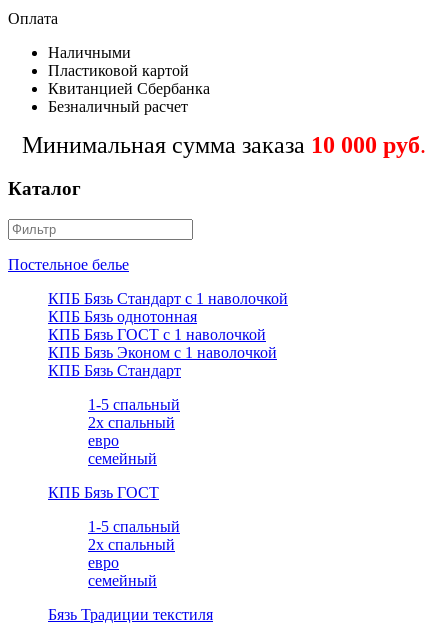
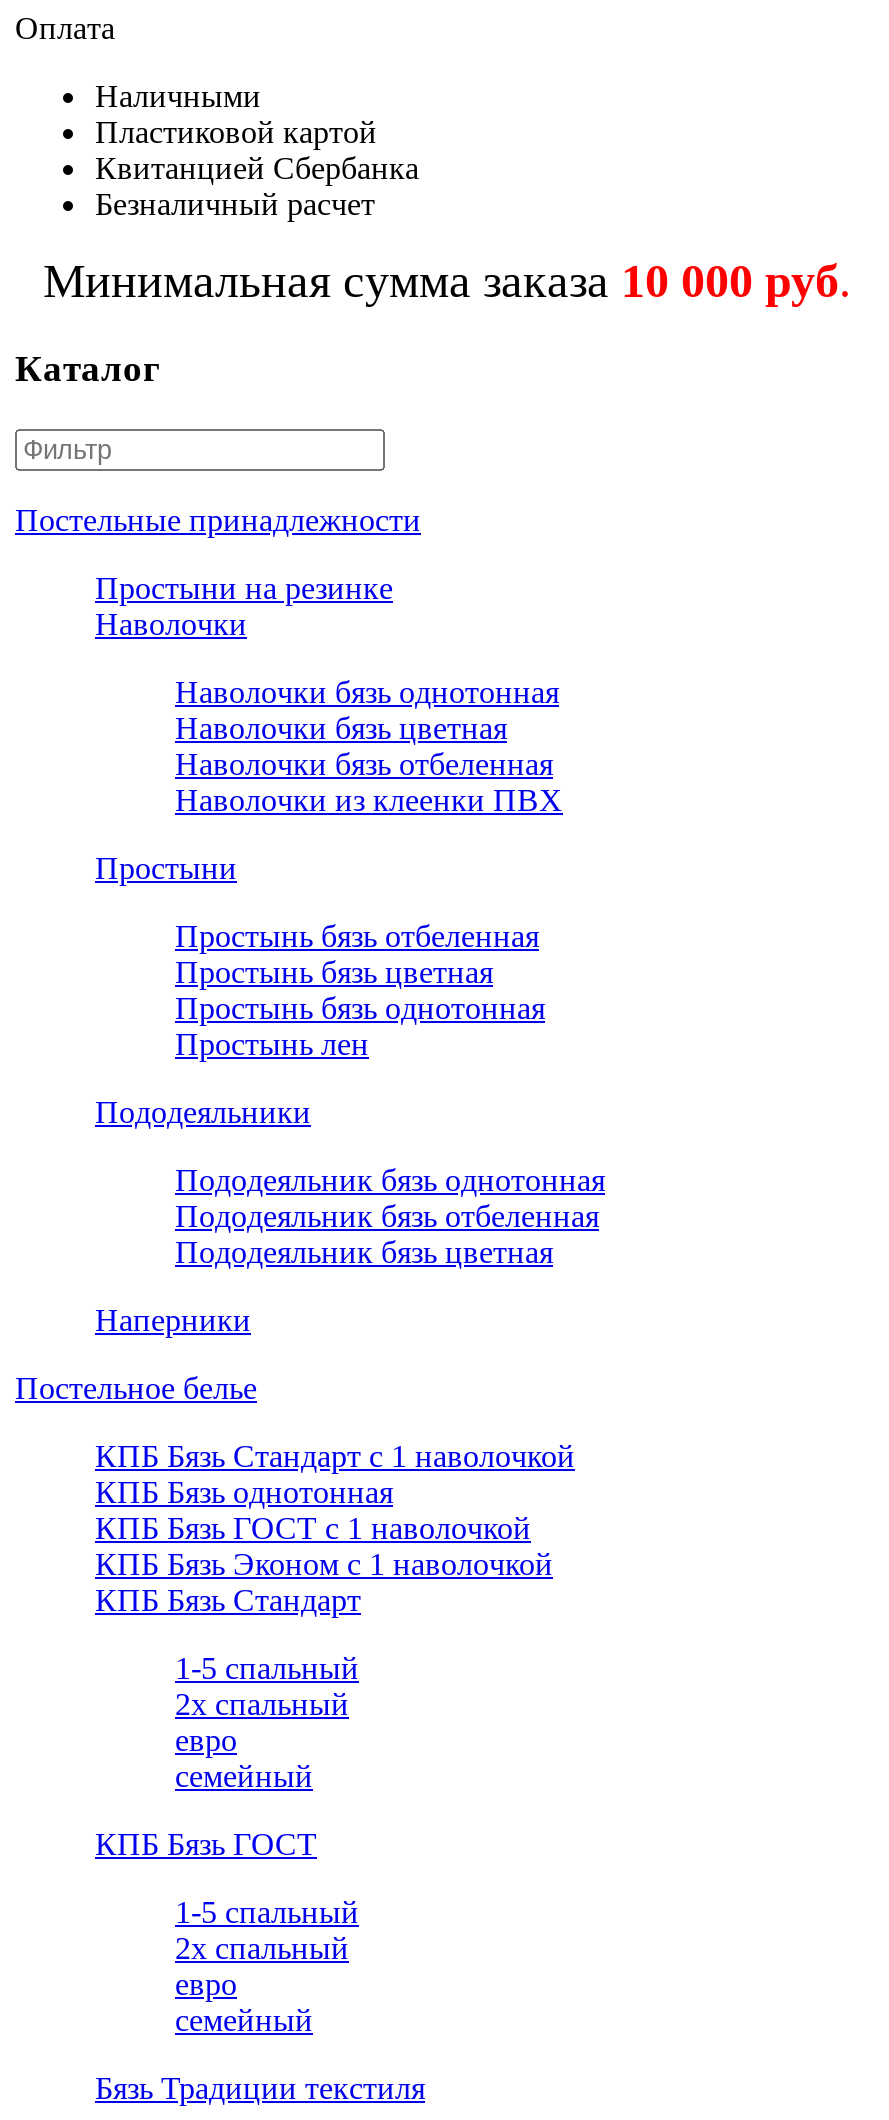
+ Постельные принадлежности
+ Простыни на резинке
+ Наволочки
+ Наволочки бязь однотонная
+ Наволочки бязь цветная
+ Наволочки бязь отбеленная
+ Наволочки из клеенки ПВХ
+ Простыни
+ Простынь бязь отбеленная
+ Простынь бязь цветная
+ Простынь бязь однотонная
+ Простынь лен
+ Пододеяльники
+ Пододеяльник бязь однотонная
+ Пододеяльник бязь отбеленная
+ Пододеяльник бязь цветная
+ Наперники
